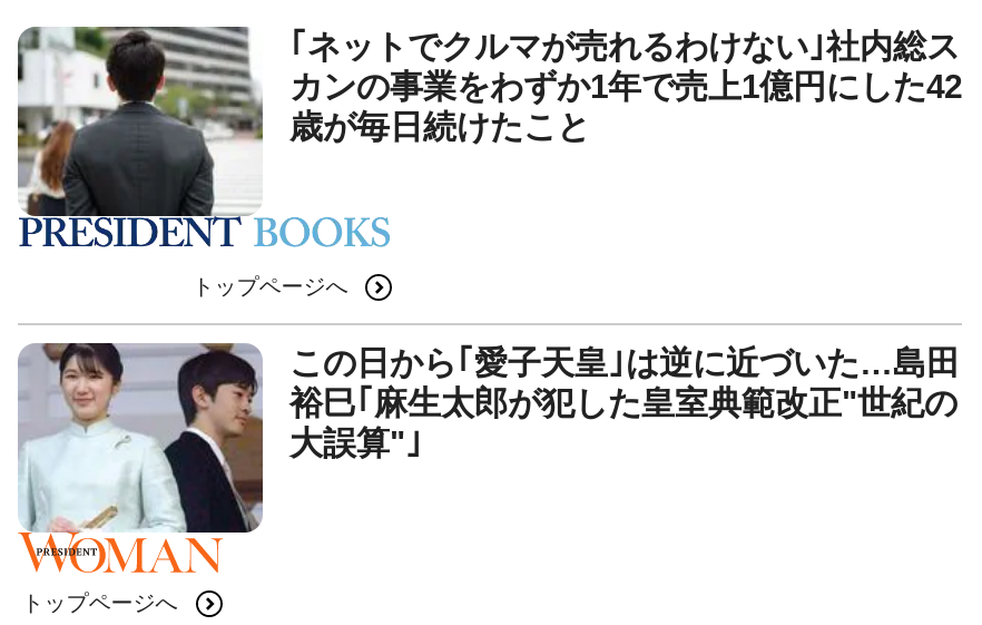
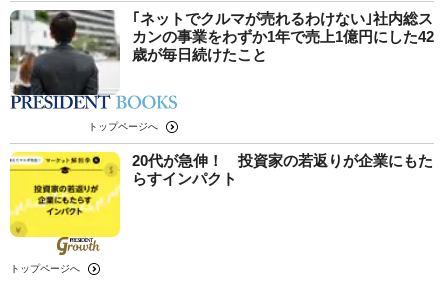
- [image]
- この日から｢愛子天皇｣は逆に近づいた…島田
- 裕巳｢麻生太郎が犯した皇室典範改正"世紀の
- 大誤算"｣
+ [image]
+ 20代が急伸！ 投資家の若返りが企業にもた
+ らすインパクト
